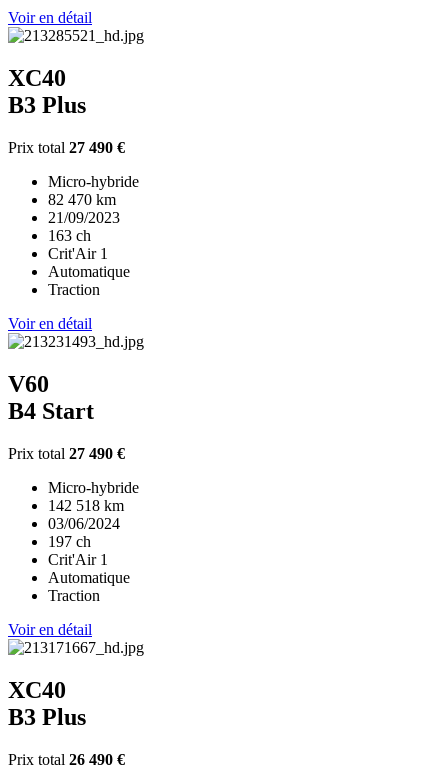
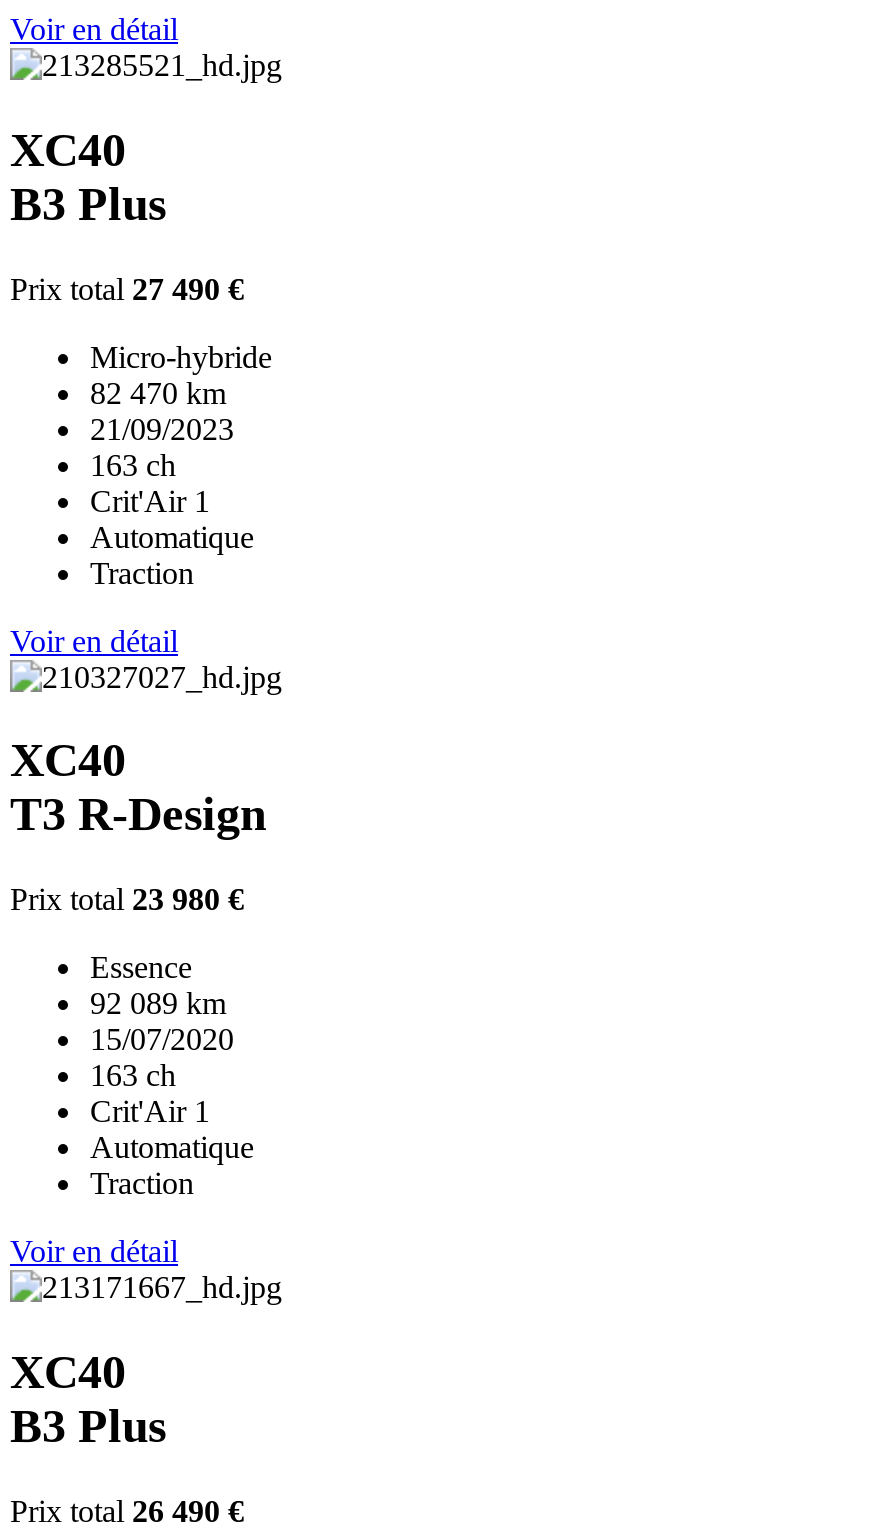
- V60
- B4 Start
+ XC40
+ T3 R-Design

- Prix total 27 490 €
+ Prix total 23 980 €

- Micro-hybride
- 142 518 km
- 03/06/2024
- 197 ch
+ Essence
+ 92 089 km
+ 15/07/2020
+ 163 ch
